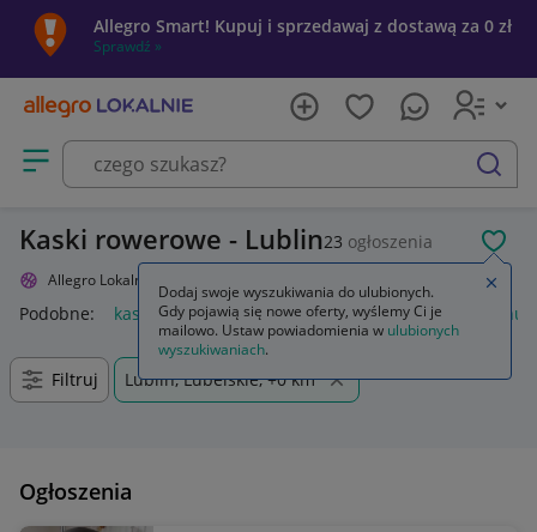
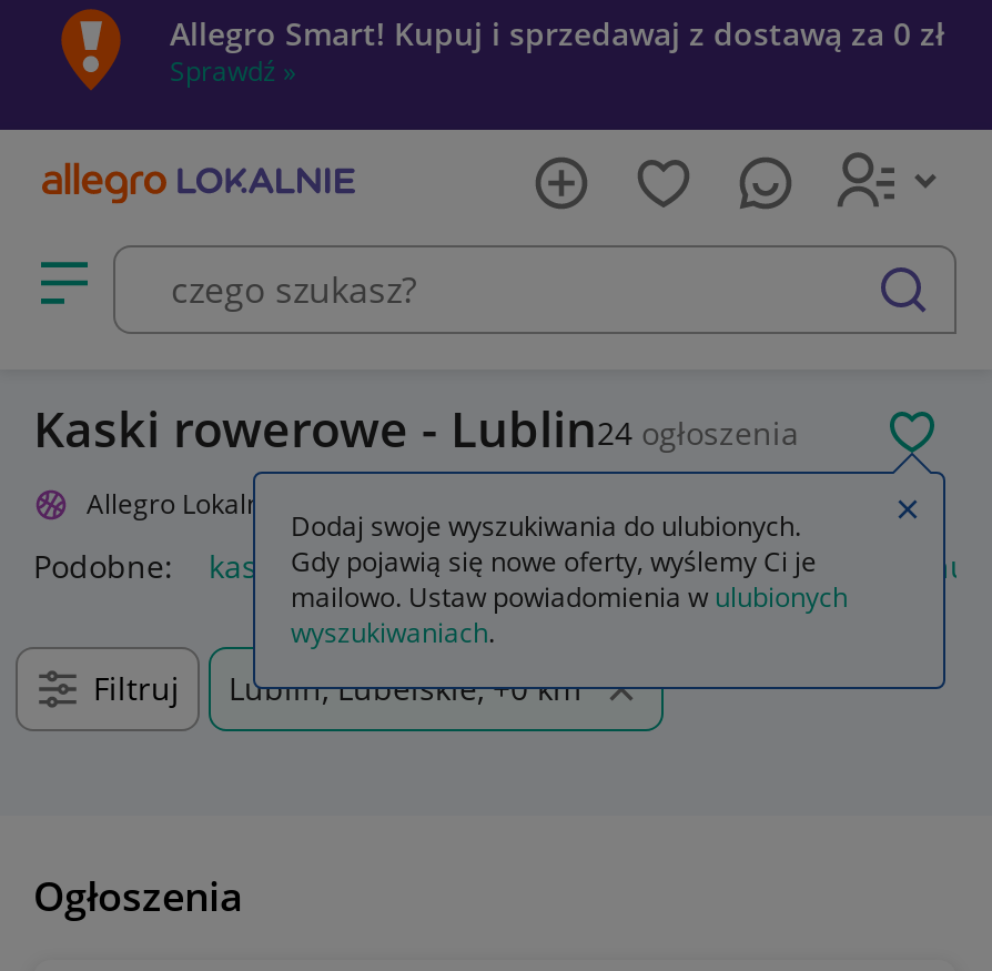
- Kaski rowerowe - Lublin23ogłoszenia
+ Kaski rowerowe - Lublin24ogłoszenia
